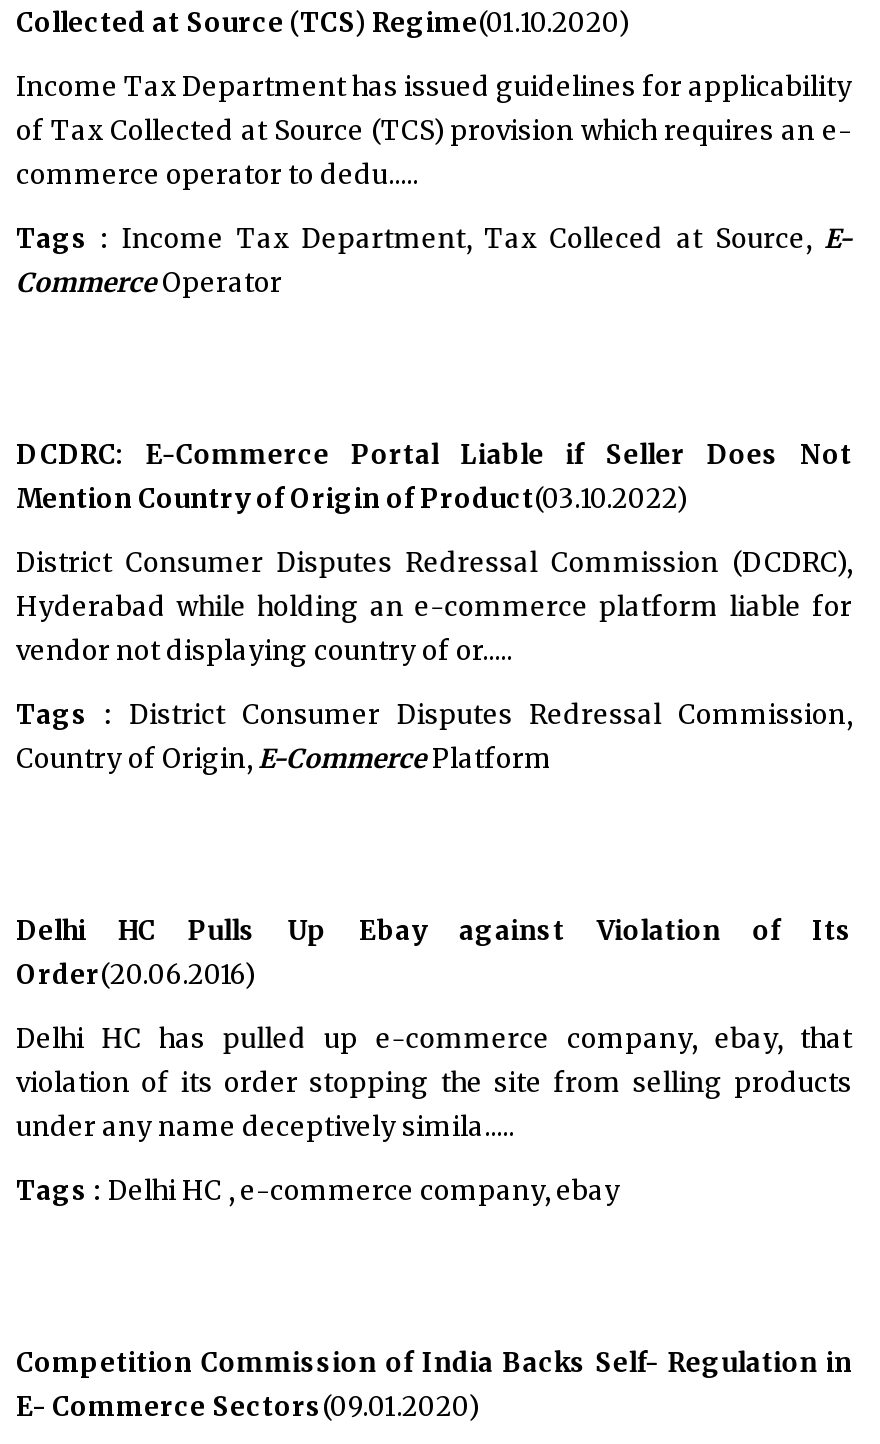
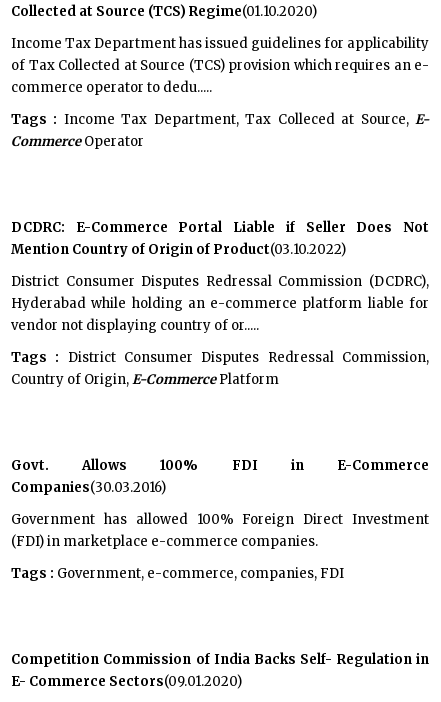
- Delhi HC Pulls Up Ebay against Violation of Its
- Order(20.06.2016)
+ Govt. Allows 100% FDI in E-Commerce
+ Companies(30.03.2016)

- Delhi HC has pulled up e-commerce company, ebay, that
- violation of its order stopping the site from selling products
- under any name deceptively simila.....
+ Government has allowed 100% Foreign Direct Investment
+ (FDI) in marketplace e-commerce companies.

- Tags : Delhi HC , e-commerce company, ebay
+ Tags : Government, e-commerce, companies, FDI
